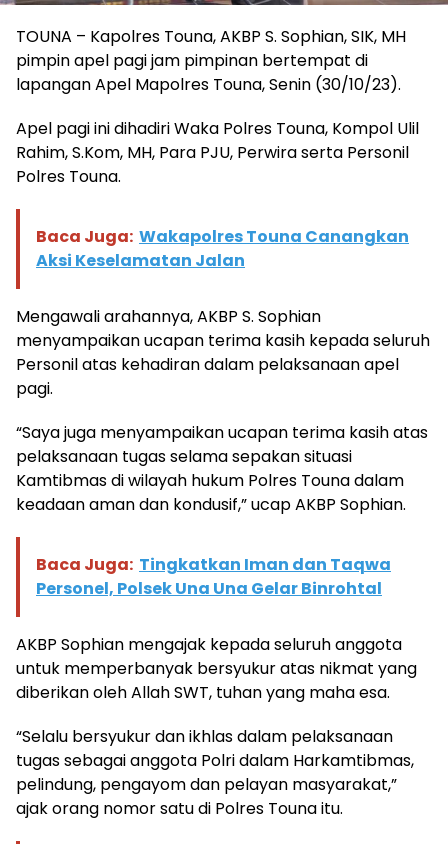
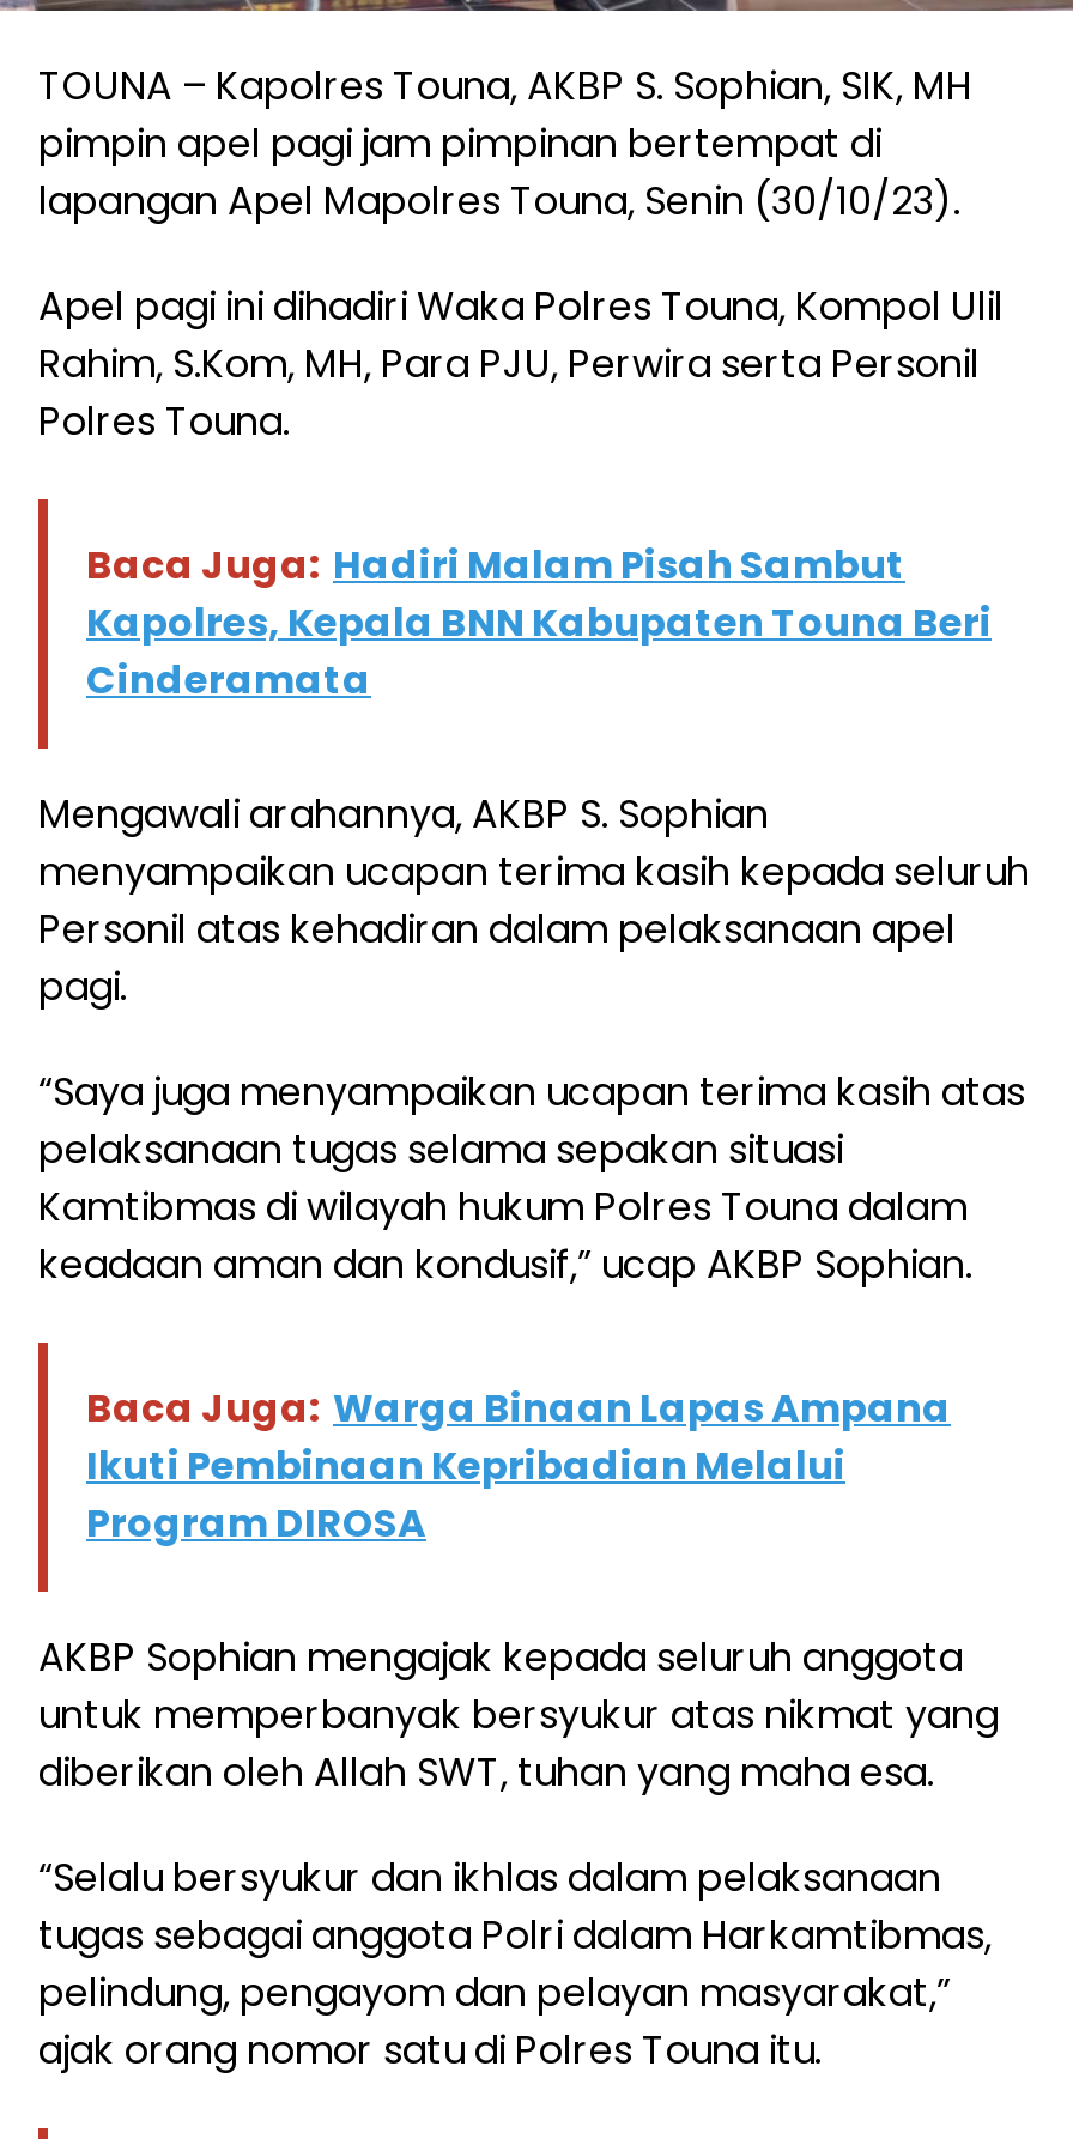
- Baca Juga: Wakapolres Touna Canangkan
- Aksi Keselamatan Jalan
+ Baca Juga: Hadiri Malam Pisah Sambut
+ Kapolres, Kepala BNN Kabupaten Touna Beri
+ Cinderamata

- Baca Juga: Tingkatkan Iman dan Taqwa
- Personel, Polsek Una Una Gelar Binrohtal
+ Baca Juga: Warga Binaan Lapas Ampana
+ Ikuti Pembinaan Kepribadian Melalui
+ Program DIROSA
